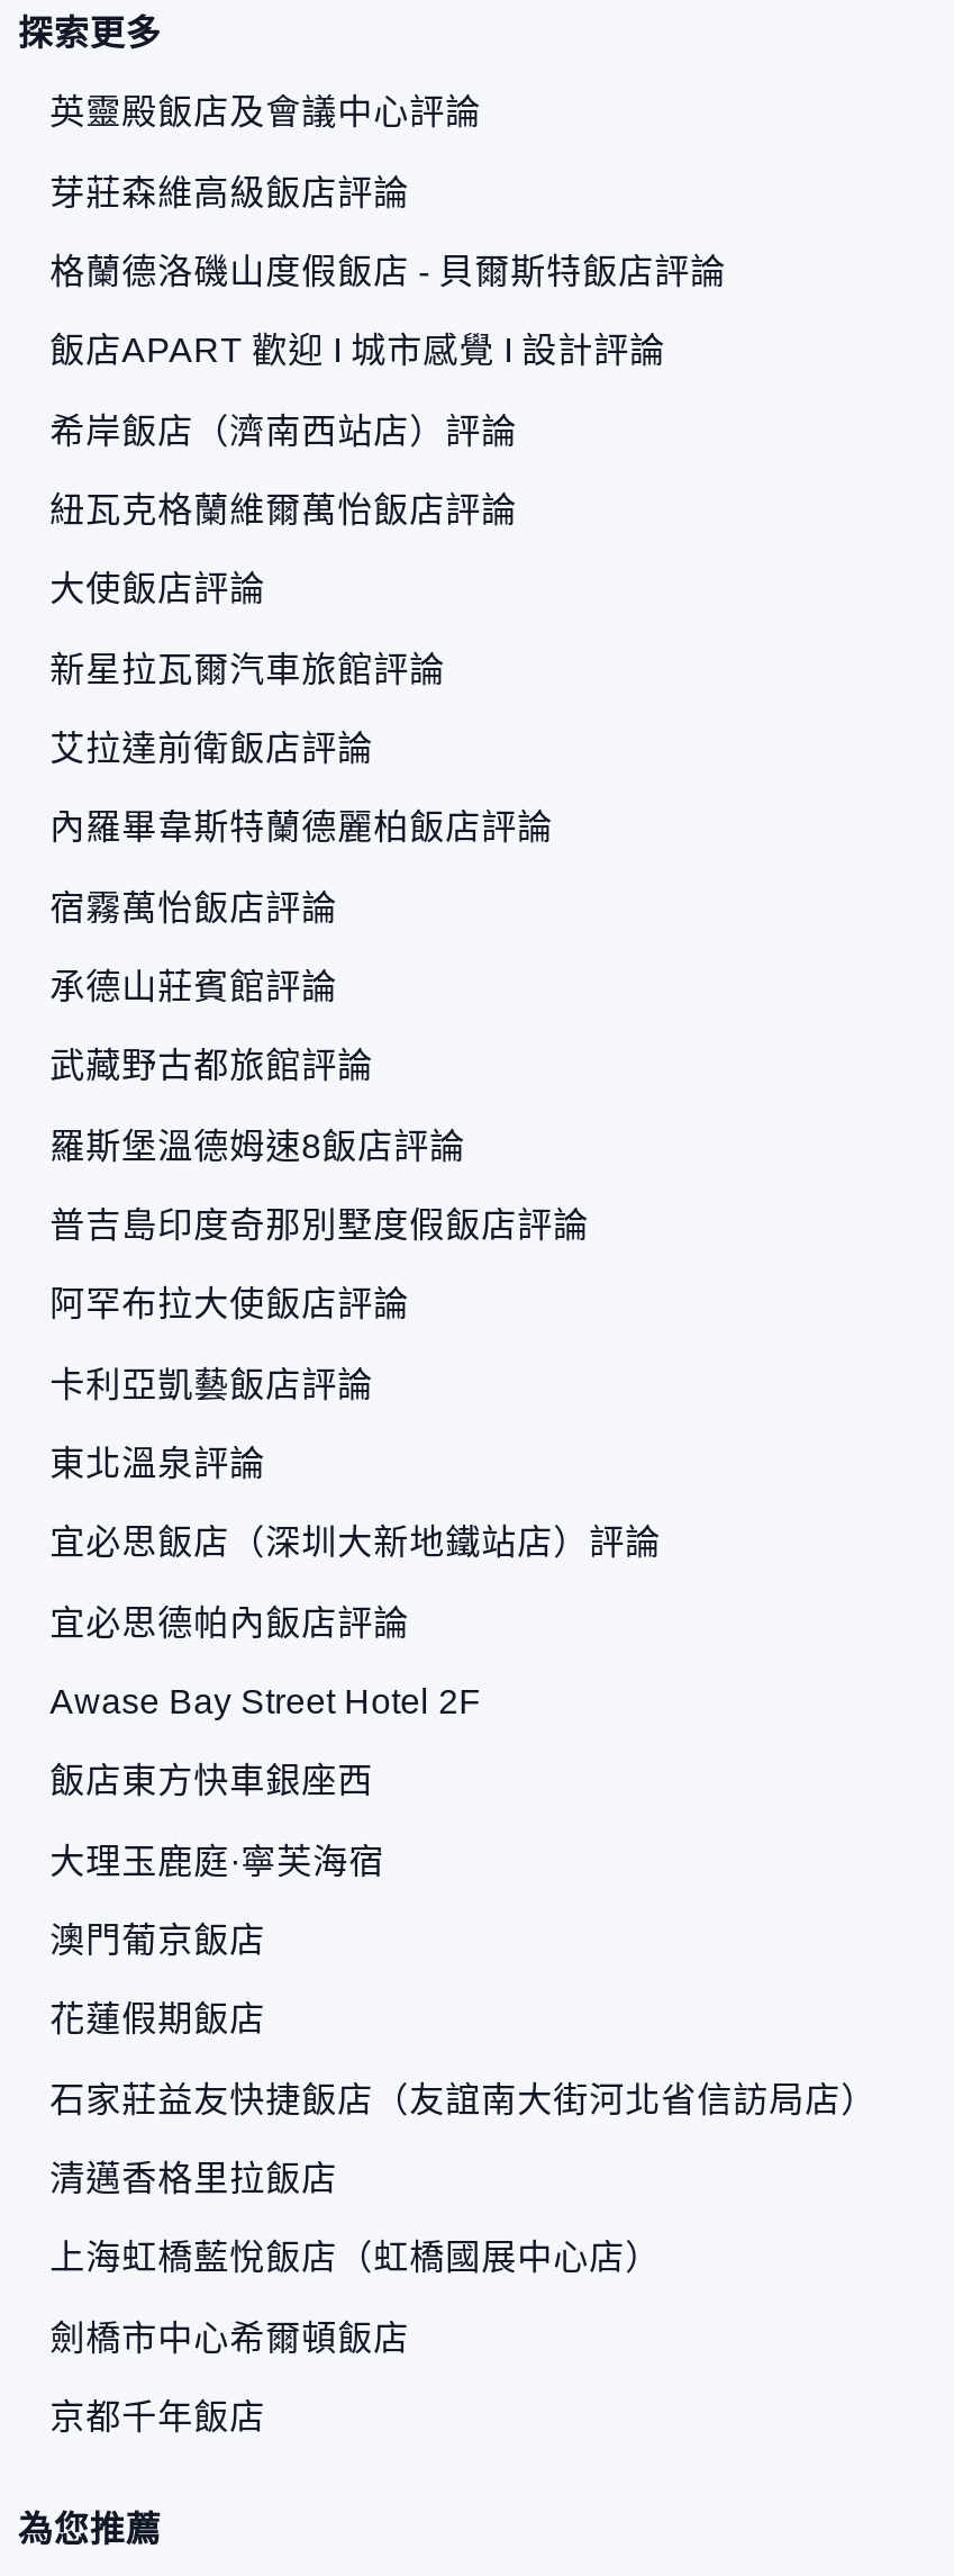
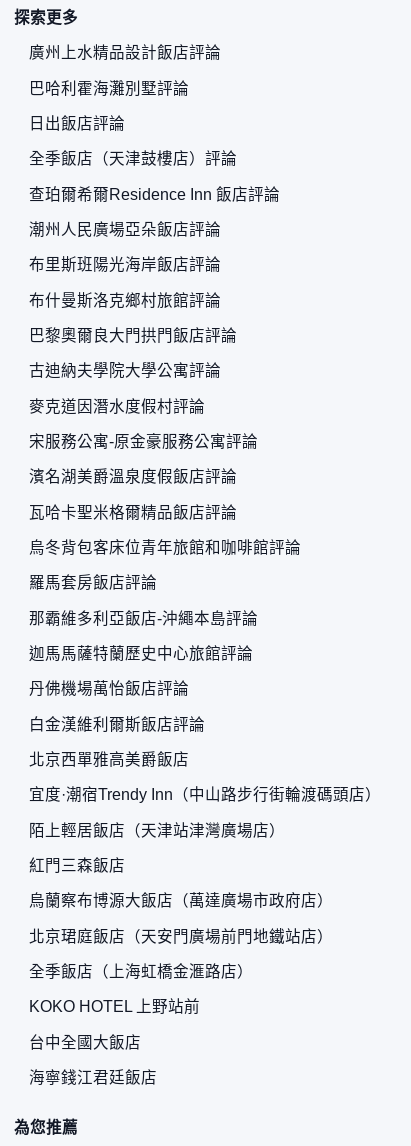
- 英靈殿飯店及會議中心評論
+ 廣州上水精品設計飯店評論

- 芽莊森維高級飯店評論
+ 巴哈利霍海灘別墅評論

- 格蘭德洛磯山度假飯店 - 貝爾斯特飯店評論
+ 日出飯店評論

- 飯店APART 歡迎 I 城市感覺 I 設計評論
+ 全季飯店（天津鼓樓店）評論

- 希岸飯店（濟南西站店）評論
+ 查珀爾希爾Residence Inn 飯店評論

- 紐瓦克格蘭維爾萬怡飯店評論
+ 潮州人民廣場亞朵飯店評論

- 大使飯店評論
+ 布里斯班陽光海岸飯店評論

- 新星拉瓦爾汽車旅館評論
+ 布什曼斯洛克鄉村旅館評論

- 艾拉達前衛飯店評論
+ 巴黎奧爾良大門拱門飯店評論

- 內羅畢韋斯特蘭德麗柏飯店評論
+ 古迪納夫學院大學公寓評論

- 宿霧萬怡飯店評論
+ 麥克道因潛水度假村評論

- 承德山莊賓館評論
+ 宋服務公寓-原金豪服務公寓評論

- 武藏野古都旅館評論
+ 濱名湖美爵溫泉度假飯店評論

- 羅斯堡溫德姆速8飯店評論
+ 瓦哈卡聖米格爾精品飯店評論

- 普吉島印度奇那別墅度假飯店評論
+ 烏冬背包客床位青年旅館和咖啡館評論

- 阿罕布拉大使飯店評論
+ 羅馬套房飯店評論

- 卡利亞凱藝飯店評論
+ 那霸維多利亞飯店-沖繩本島評論

- 東北溫泉評論
+ 迦馬馬薩特蘭歷史中心旅館評論

- 宜必思飯店（深圳大新地鐵站店）評論
+ 丹佛機場萬怡飯店評論

- 宜必思德帕內飯店評論
+ 白金漢維利爾斯飯店評論

- Awase Bay Street Hotel 2F
+ 北京西單雅高美爵飯店

- 飯店東方快車銀座西
+ 宜度·潮宿Trendy Inn（中山路步行街輪渡碼頭店）

- 大理玉鹿庭·寧芙海宿
+ 陌上輕居飯店（天津站津灣廣場店）

- 澳門葡京飯店
+ 紅門三森飯店

- 花蓮假期飯店
+ 烏蘭察布博源大飯店（萬達廣場市政府店）

- 石家莊益友快捷飯店（友誼南大街河北省信訪局店）
+ 北京珺庭飯店（天安門廣場前門地鐵站店）

- 清邁香格里拉飯店
+ 全季飯店（上海虹橋金滙路店）

- 上海虹橋藍悅飯店（虹橋國展中心店）
+ KOKO HOTEL 上野站前

- 劍橋市中心希爾頓飯店
+ 台中全國大飯店

- 京都千年飯店
+ 海寧錢江君廷飯店
